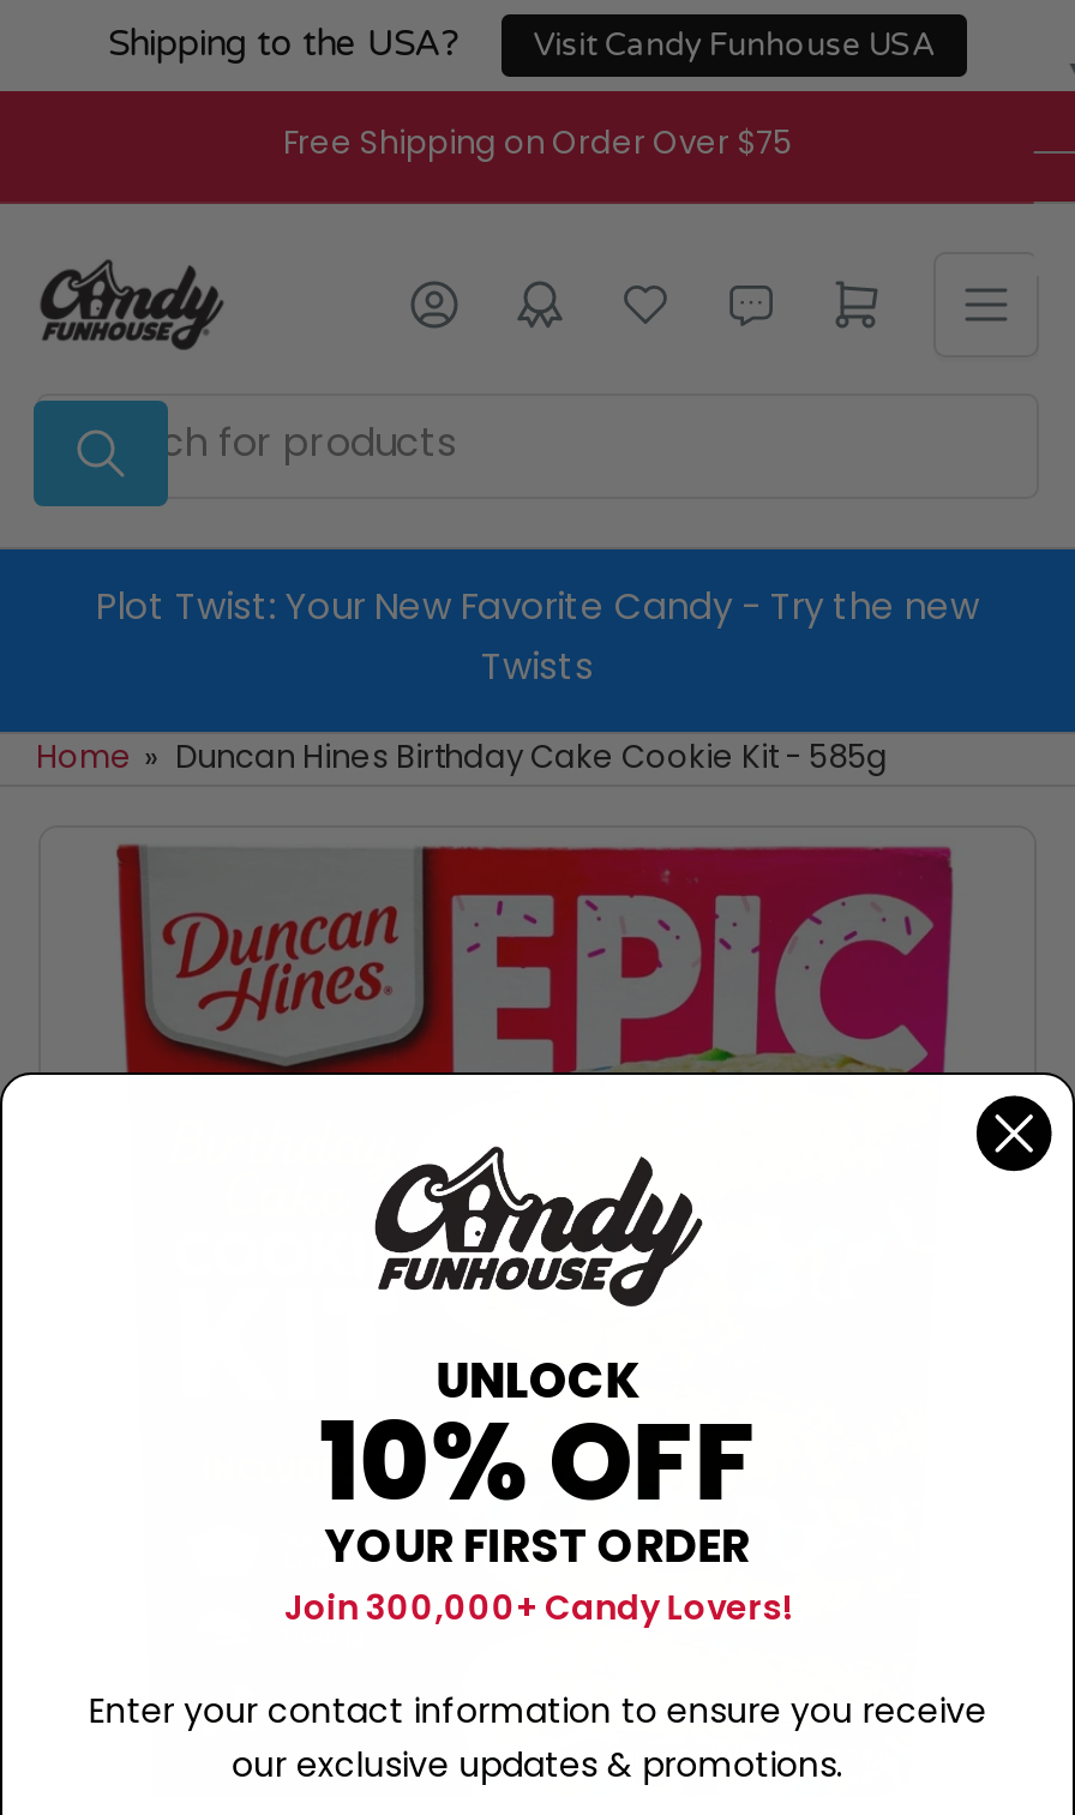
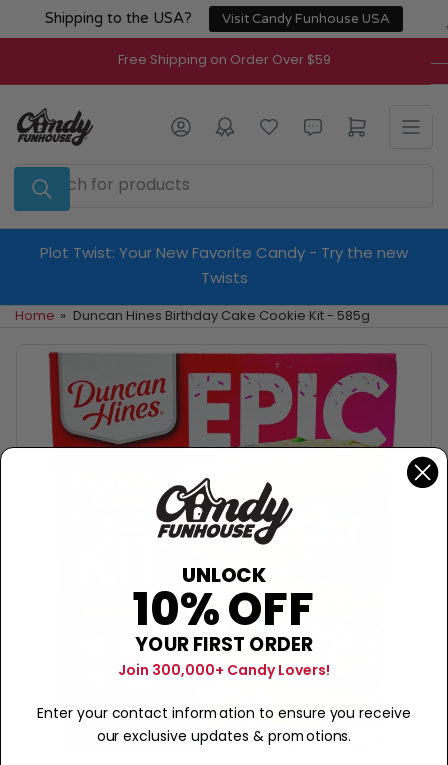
- Free Shipping on Order Over $75
+ Free Shipping on Order Over $59
